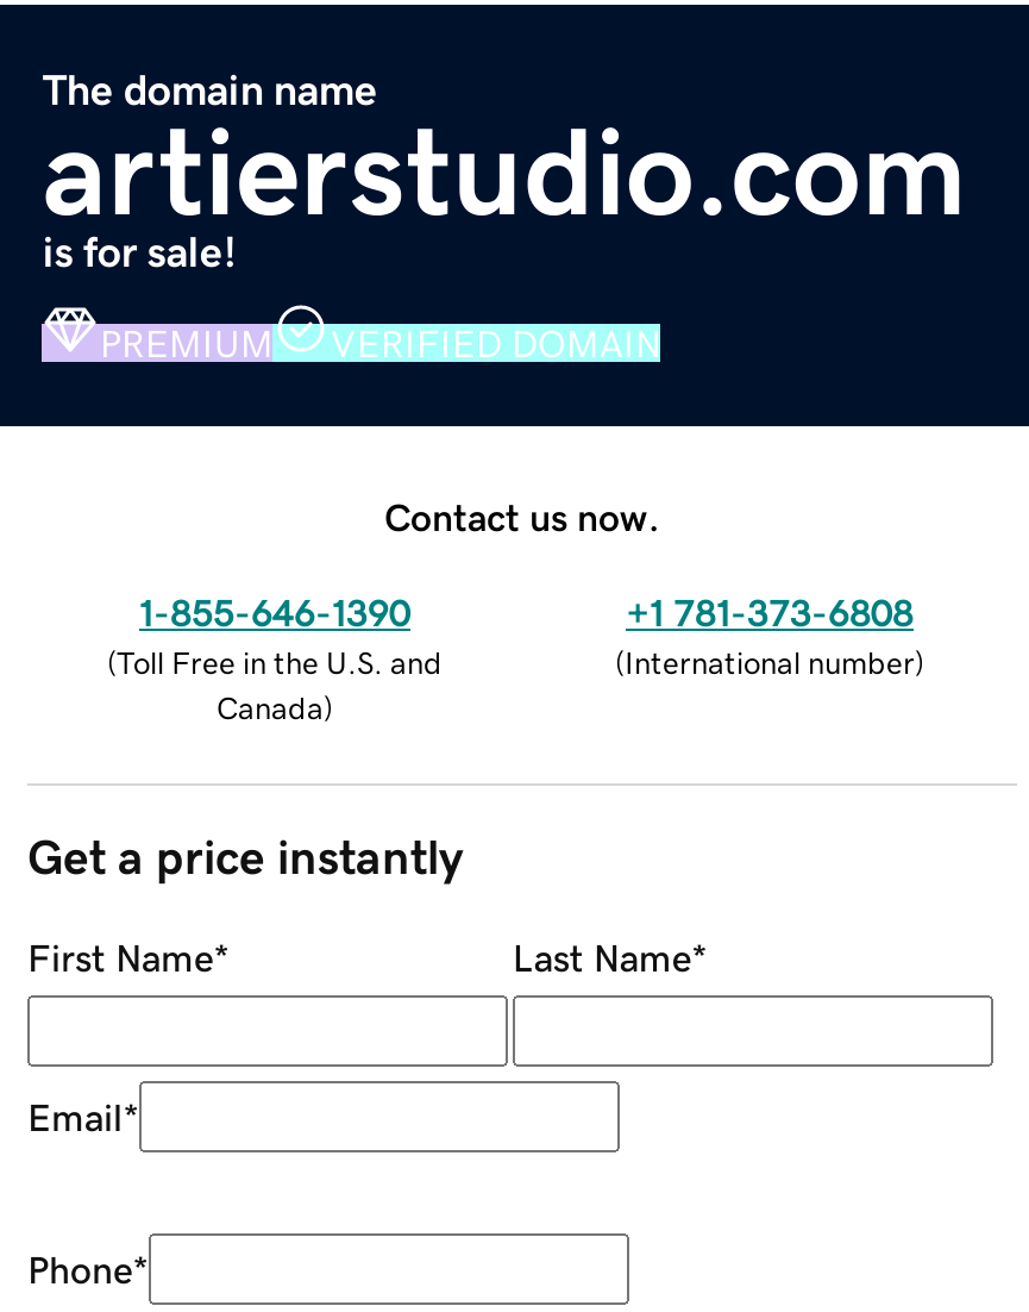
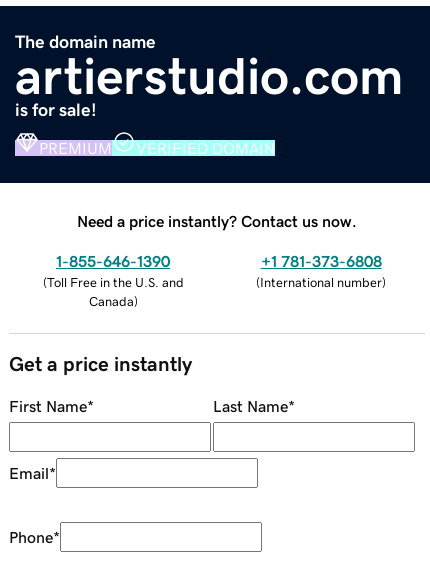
- Contact us now.
+ Need a price instantly? Contact us now.
